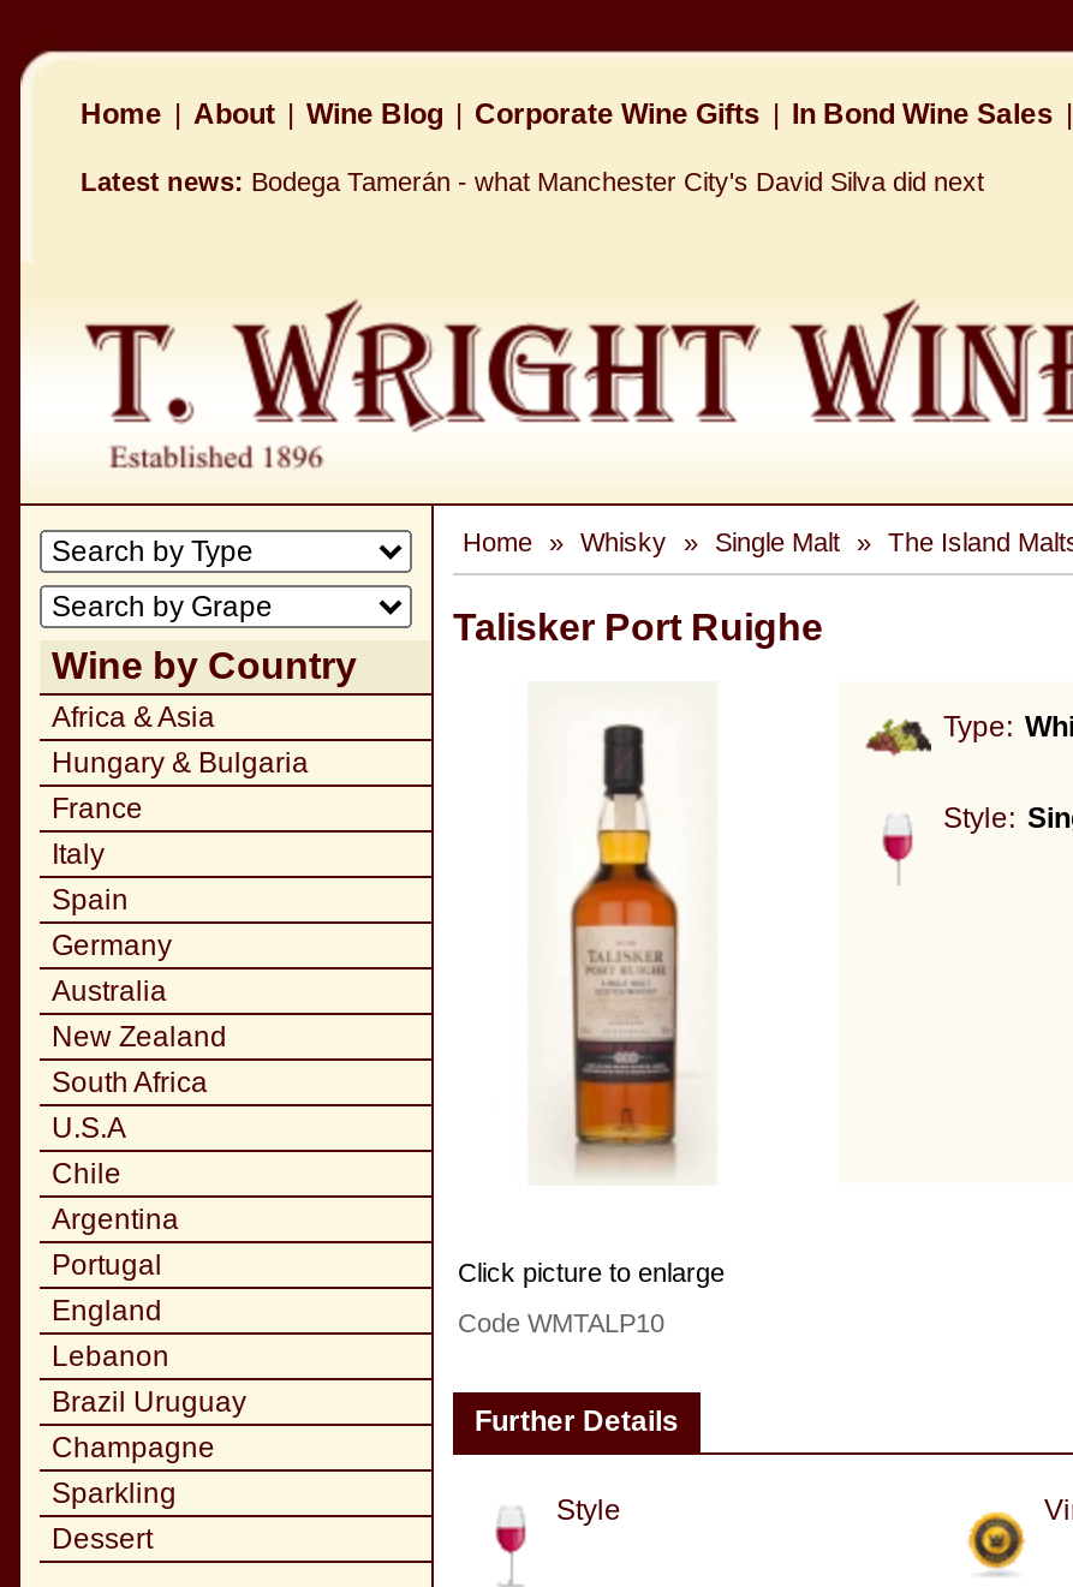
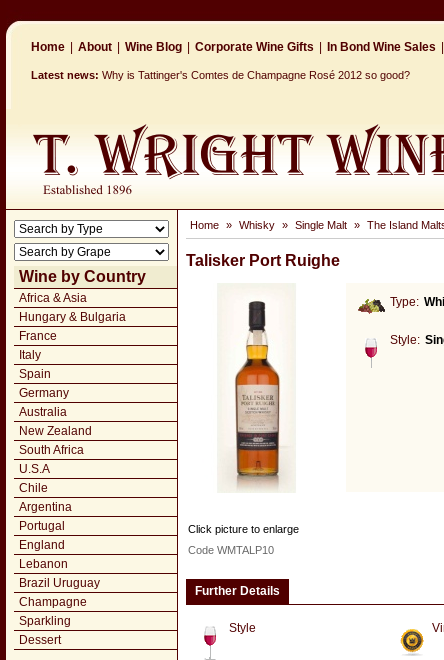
- Latest news: Bodega Tamerán - what Manchester City's David Silva did next
+ Latest news: Why is Tattinger's Comtes de Champagne Rosé 2012 so good?
